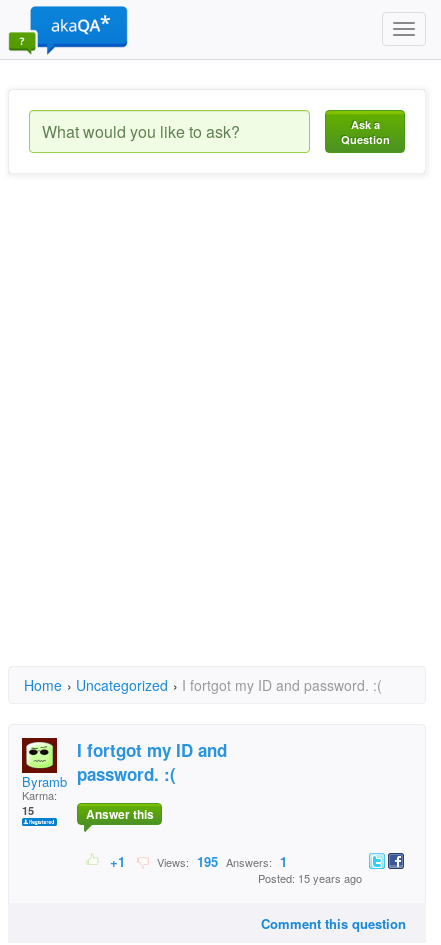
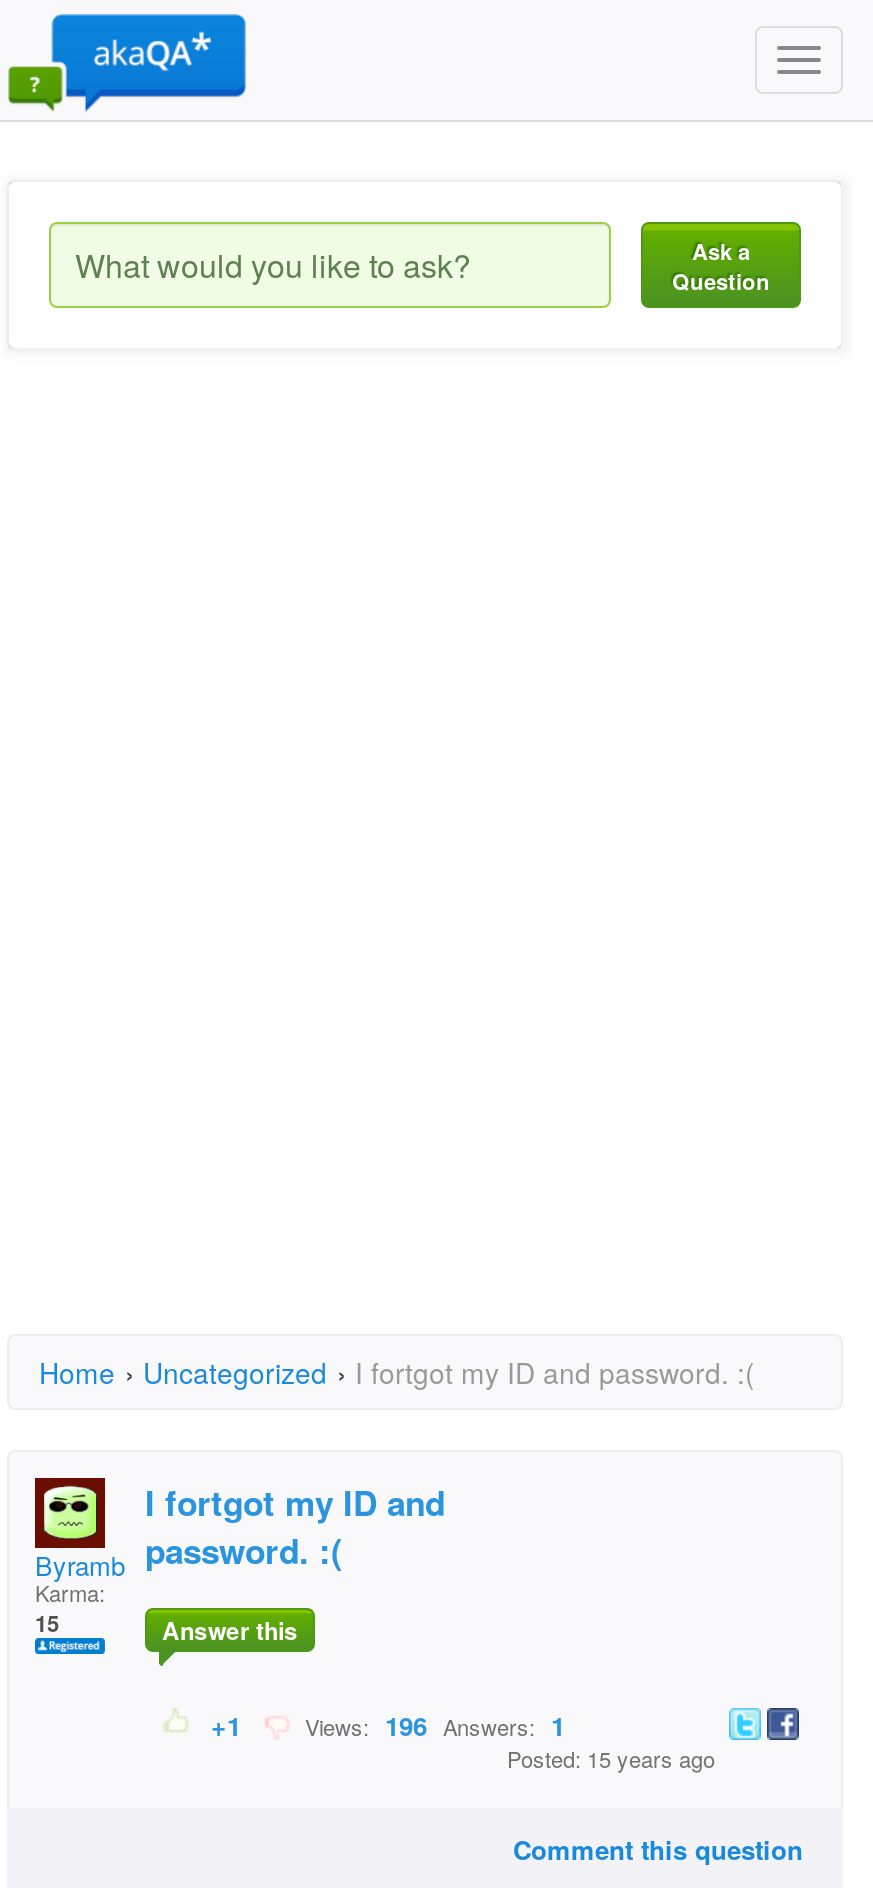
- Views: 195 Answers: 1
+ Views: 196 Answers: 1
